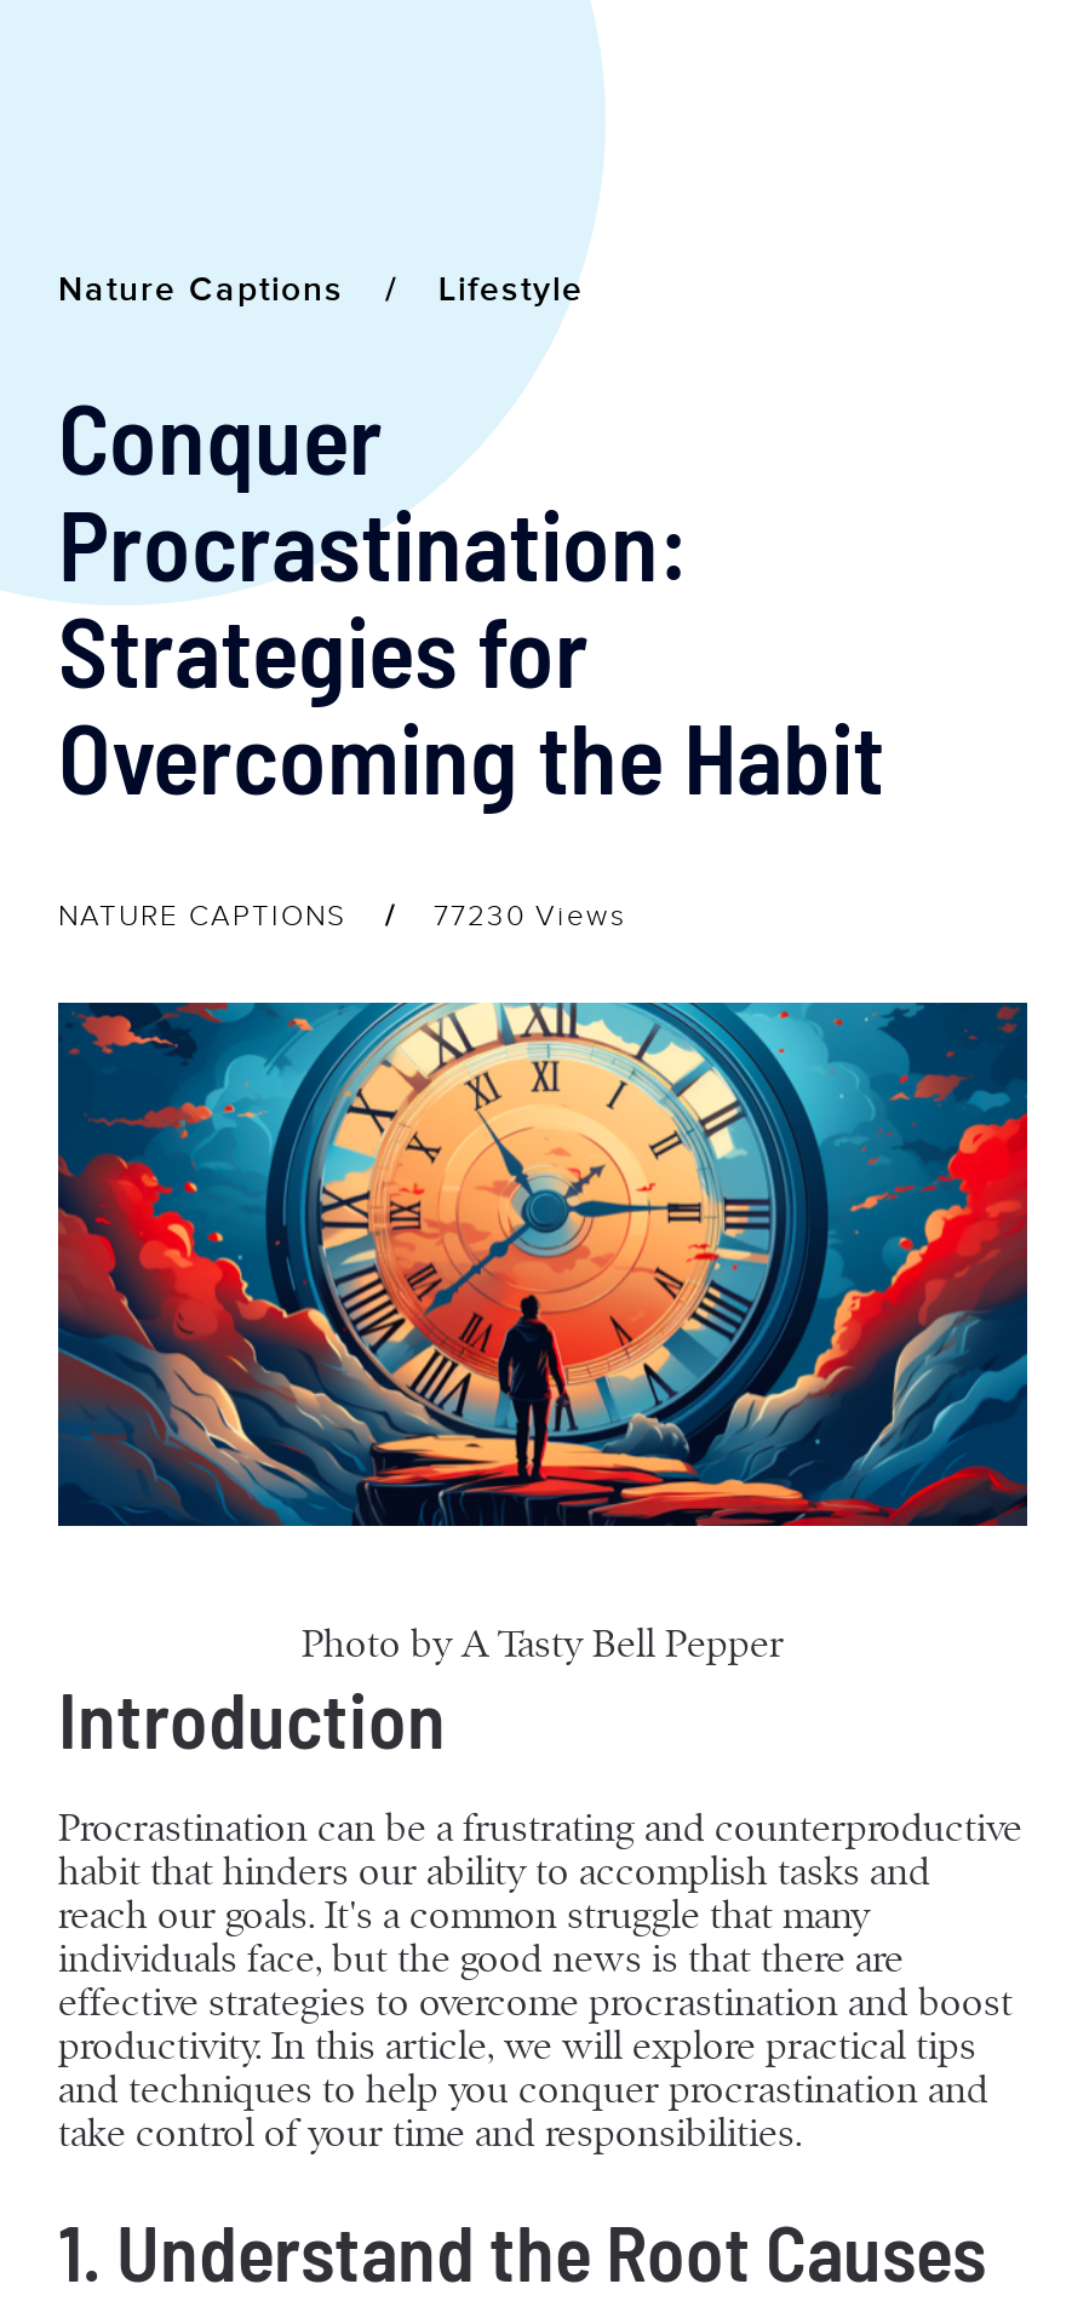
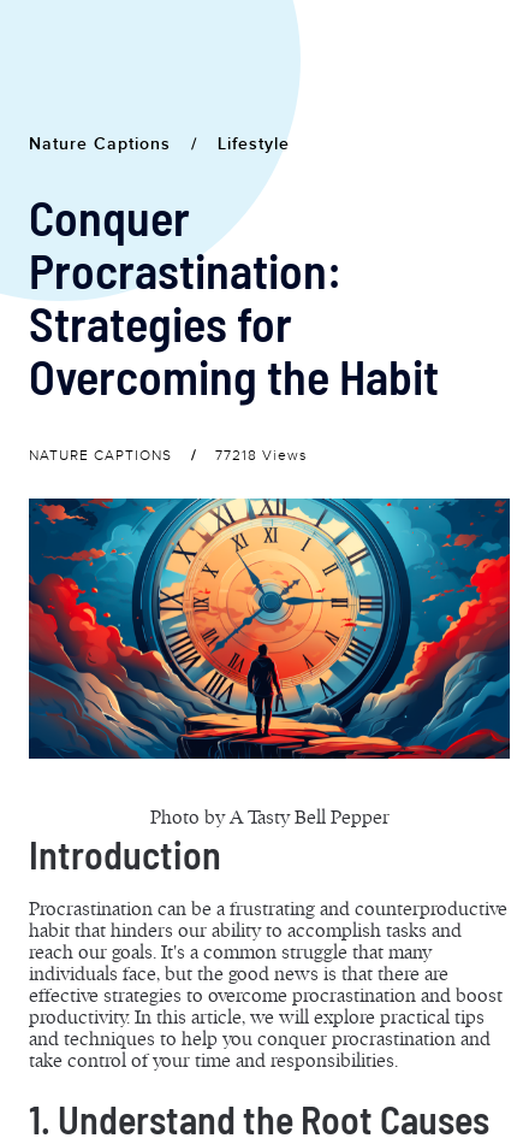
- 77230 Views
+ 77218 Views
